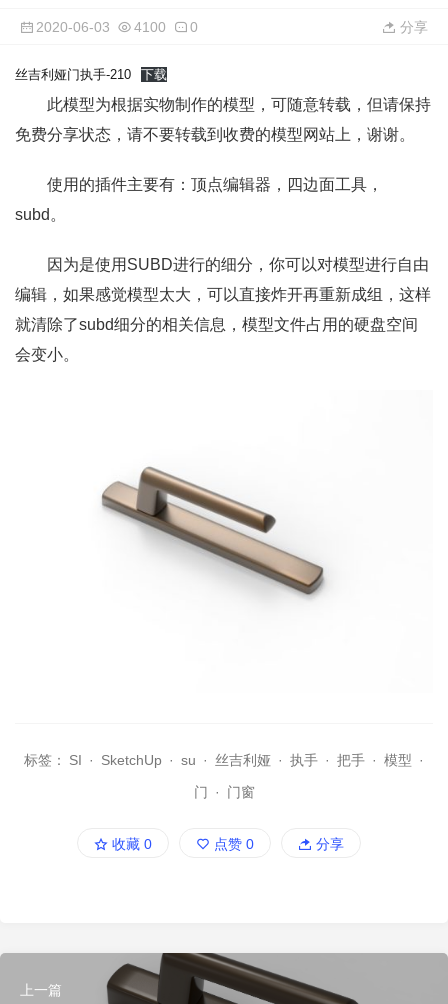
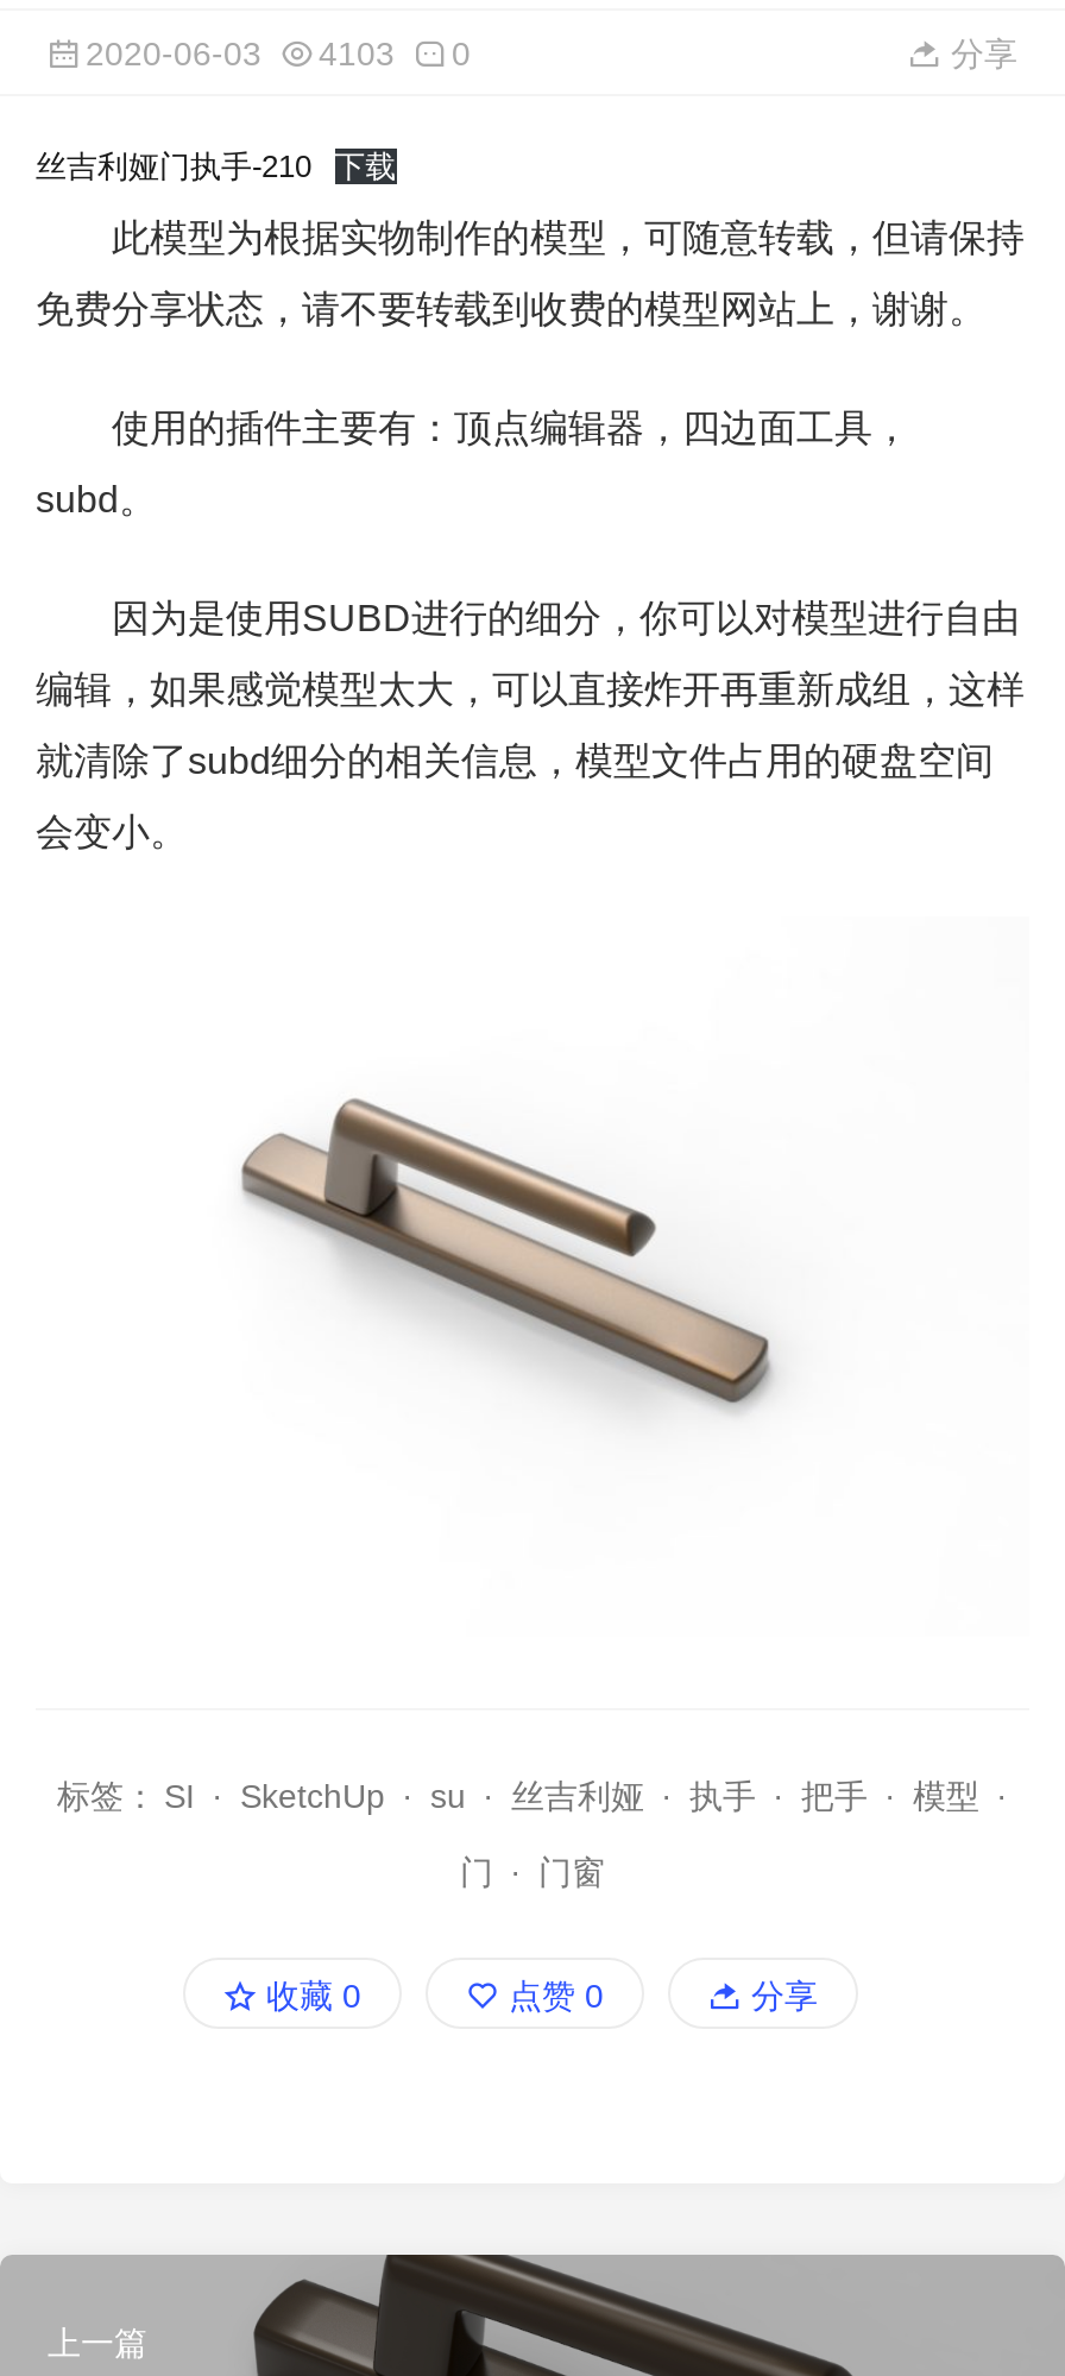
- 2020-06-03 4100 0
+ 2020-06-03 4103 0
